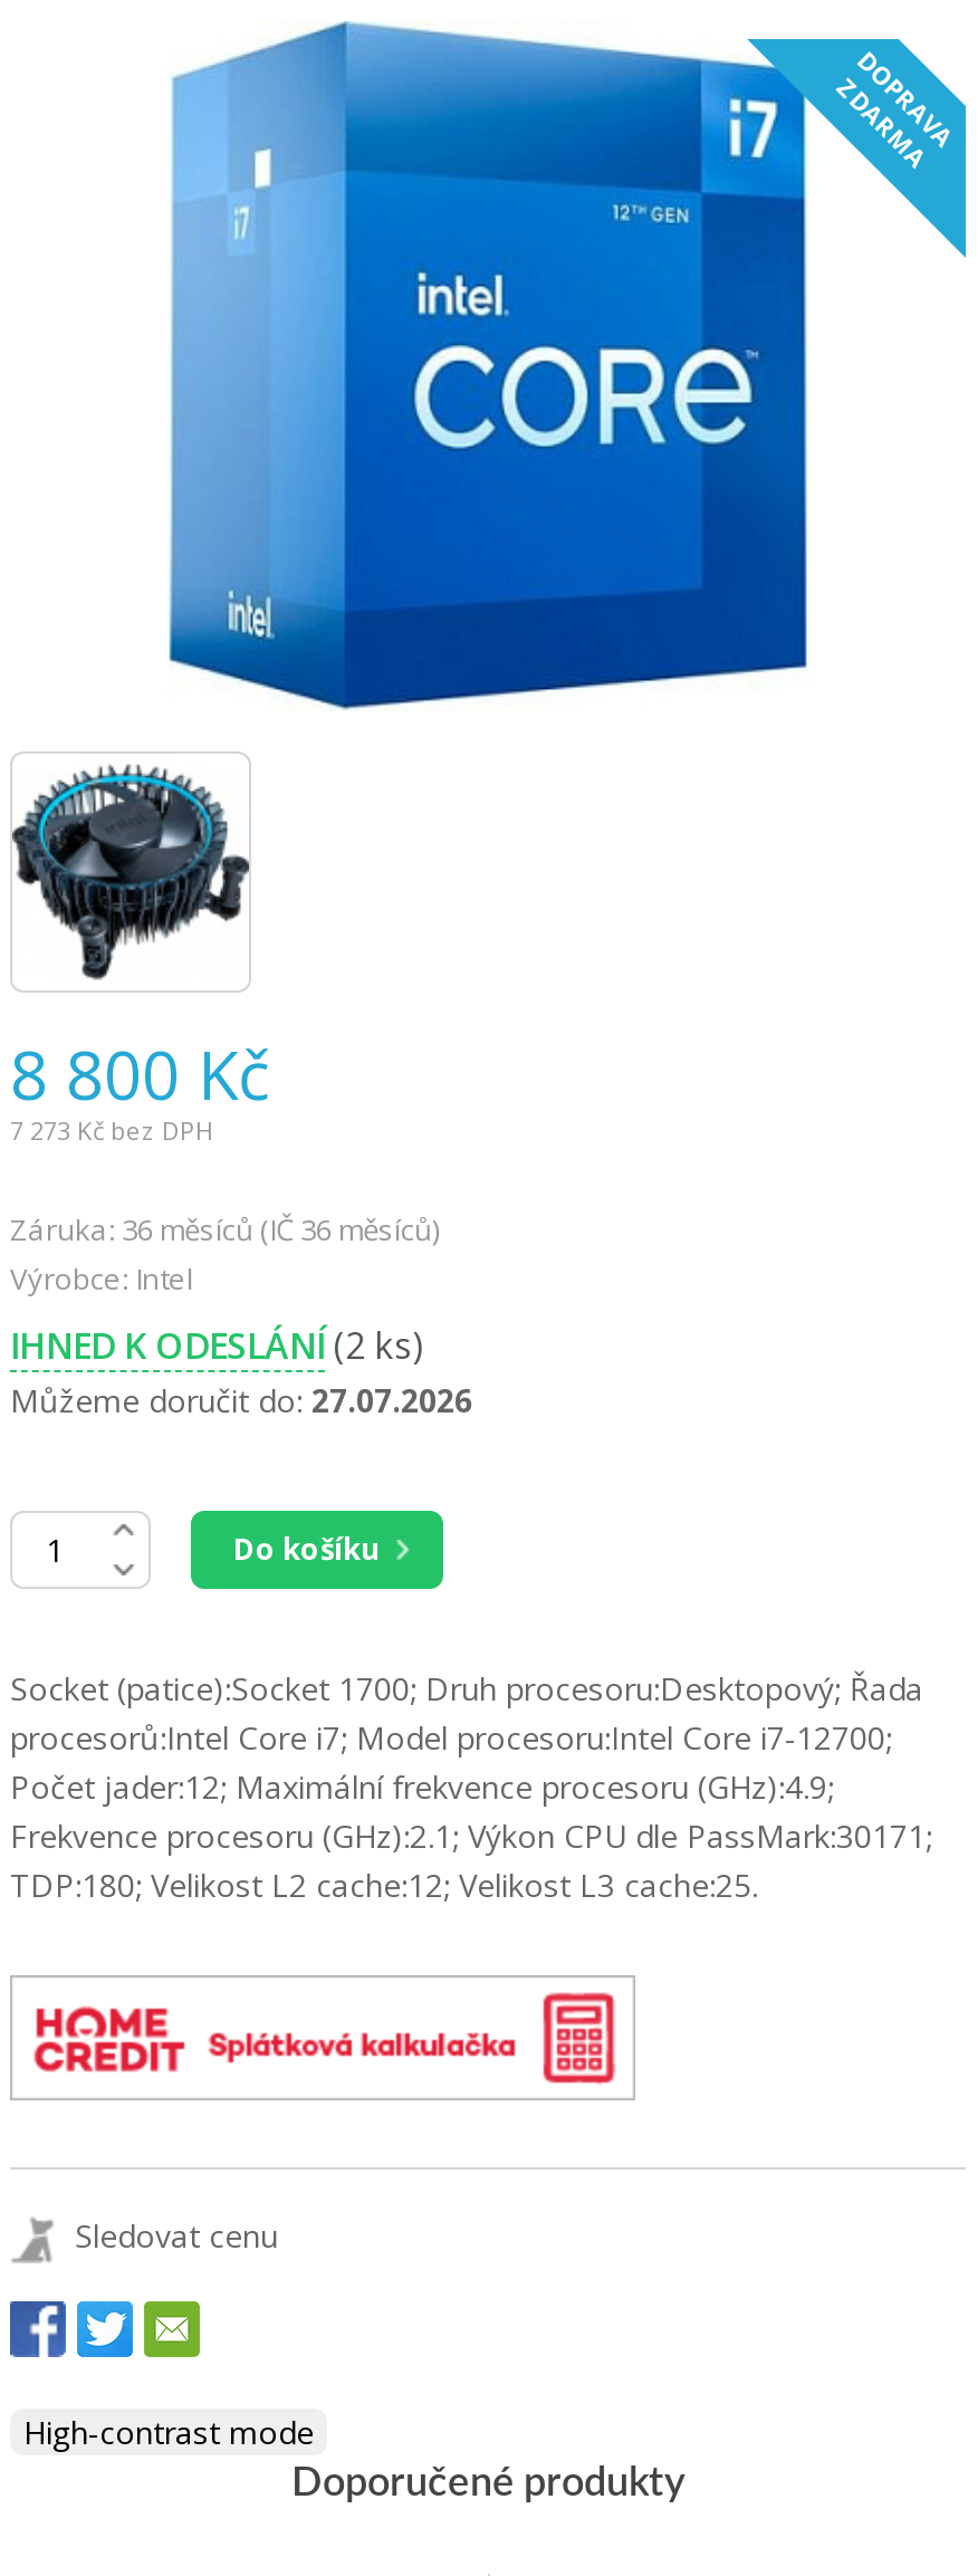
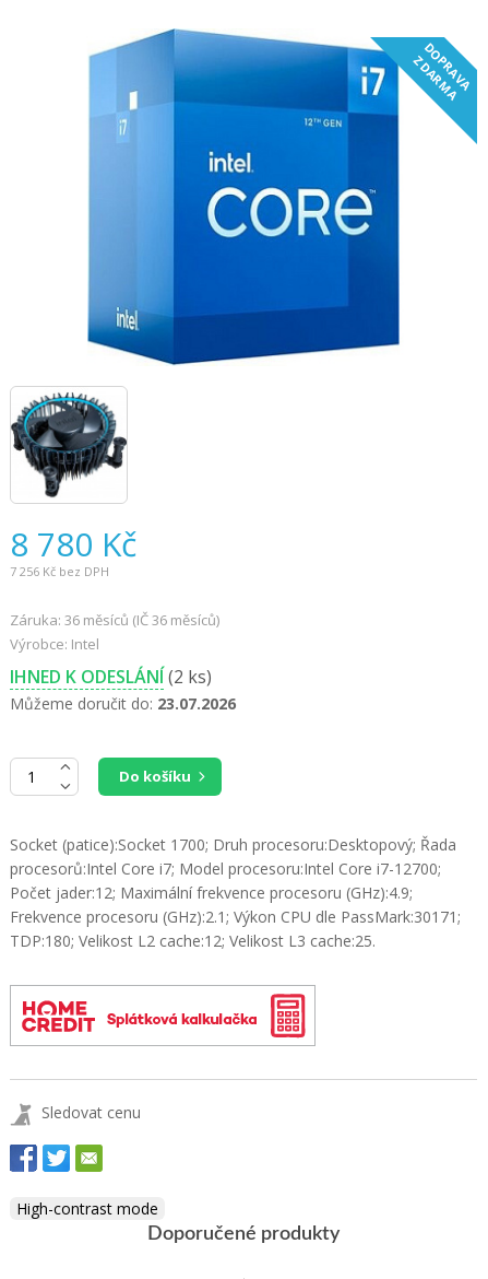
- 8 800 Kč
+ 8 780 Kč

- 7 273 Kč bez DPH
+ 7 256 Kč bez DPH

- Můžeme doručit do: 27.07.2026
+ Můžeme doručit do: 23.07.2026
